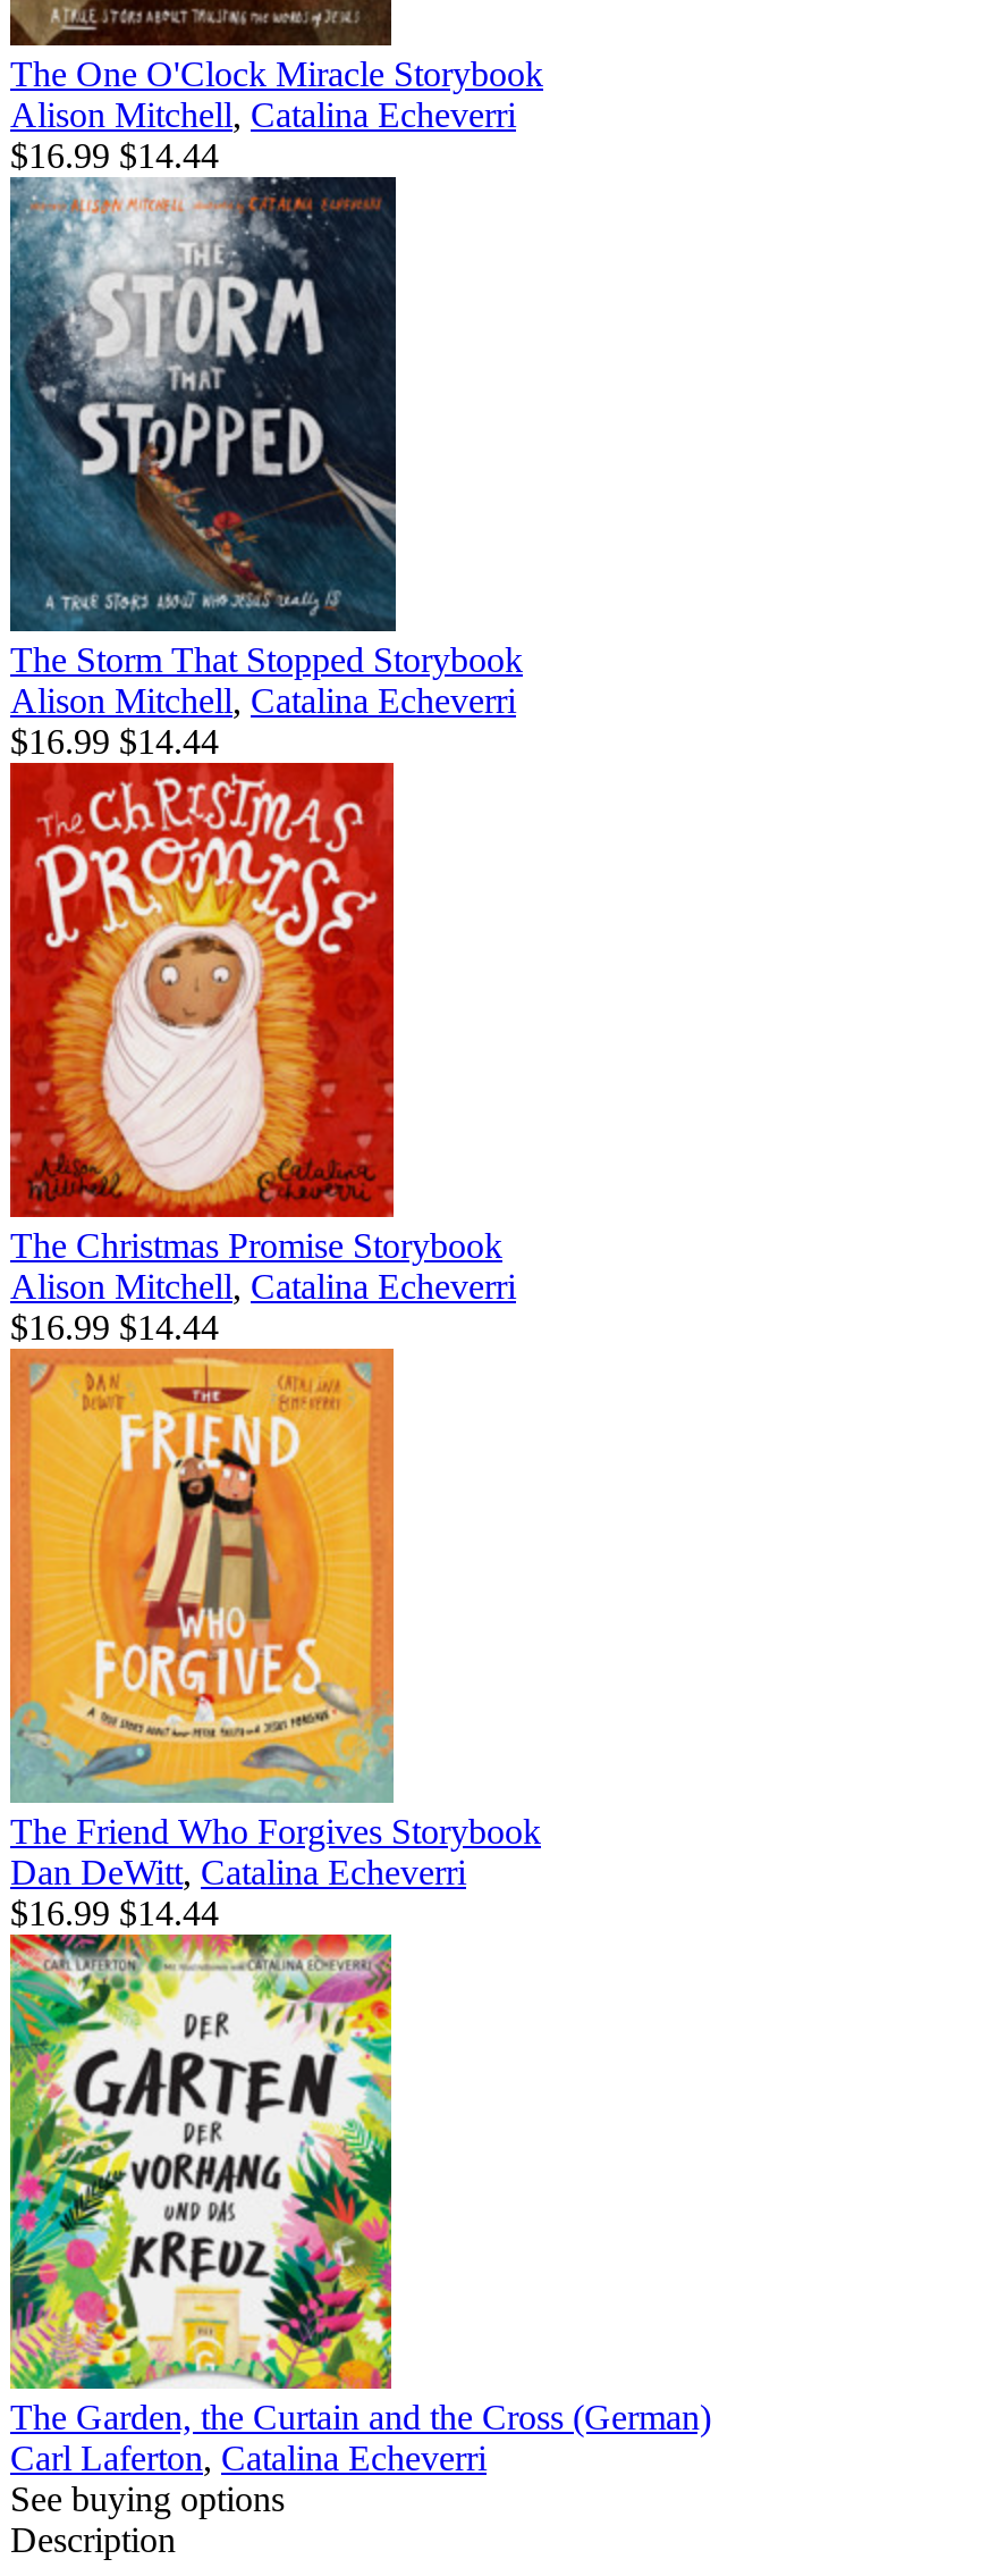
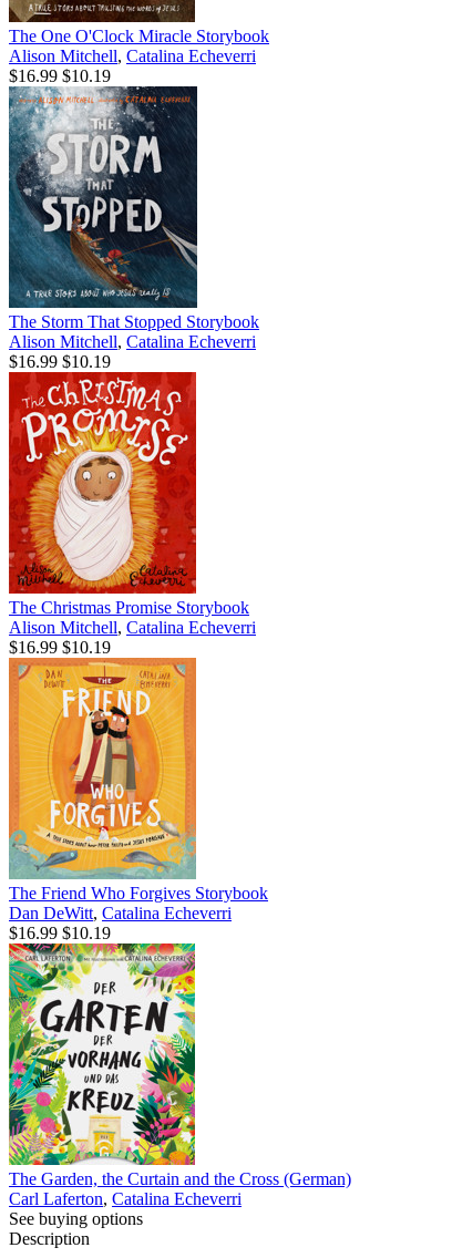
- $16.99 $14.44
+ $16.99 $10.19

- $16.99 $14.44
+ $16.99 $10.19

- $16.99 $14.44
+ $16.99 $10.19

- $16.99 $14.44
+ $16.99 $10.19
